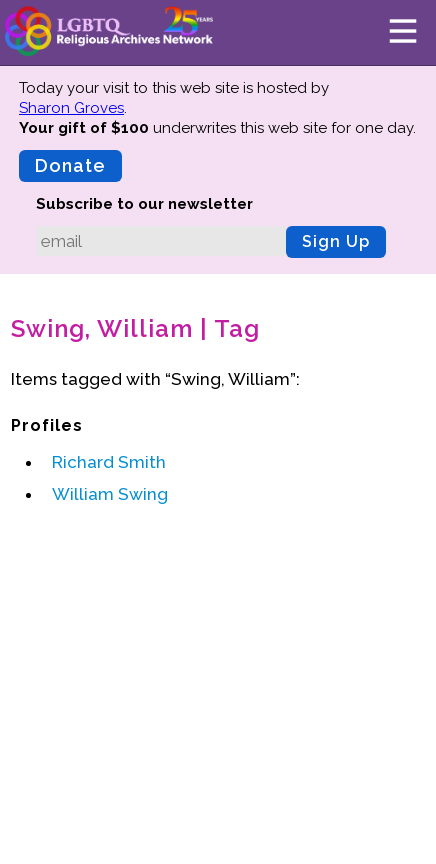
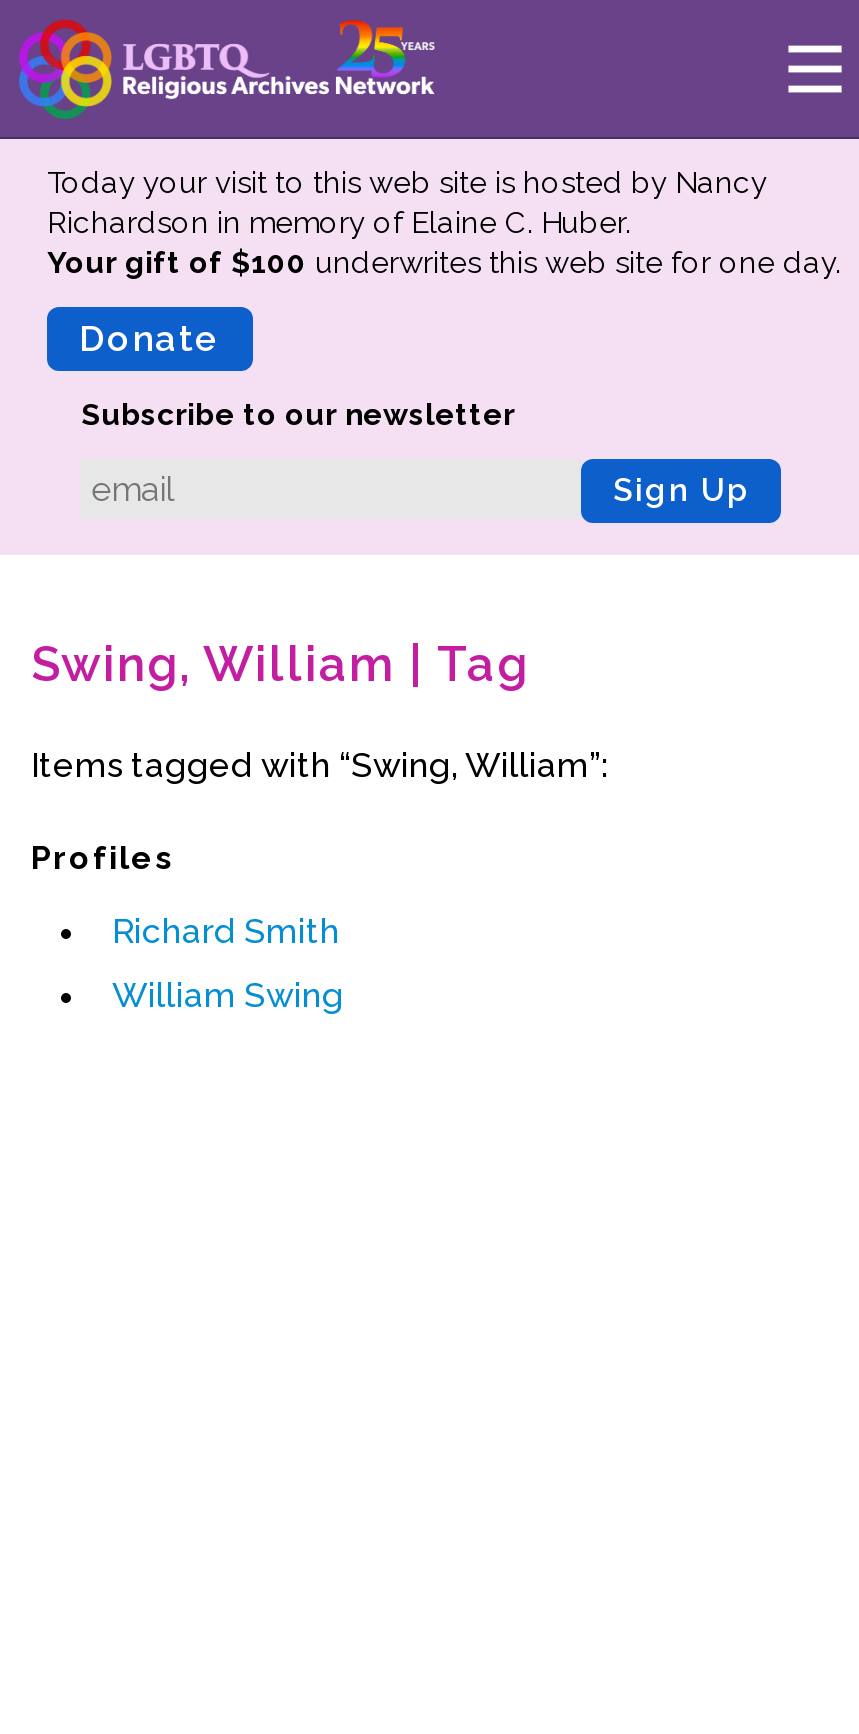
- Today your visit to this web site is hosted by
- Sharon Groves.
+ Today your visit to this web site is hosted by Nancy
+ Richardson in memory of Elaine C. Huber.
